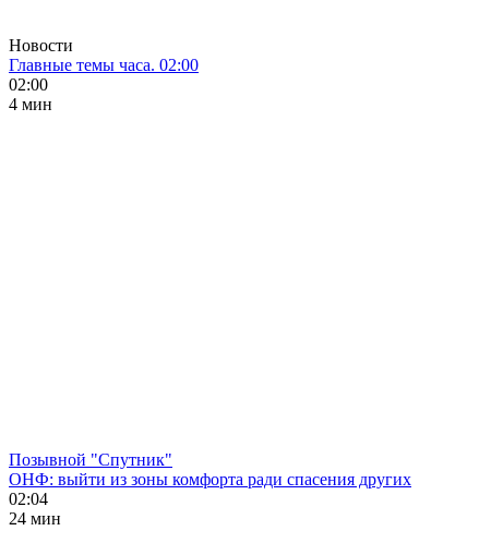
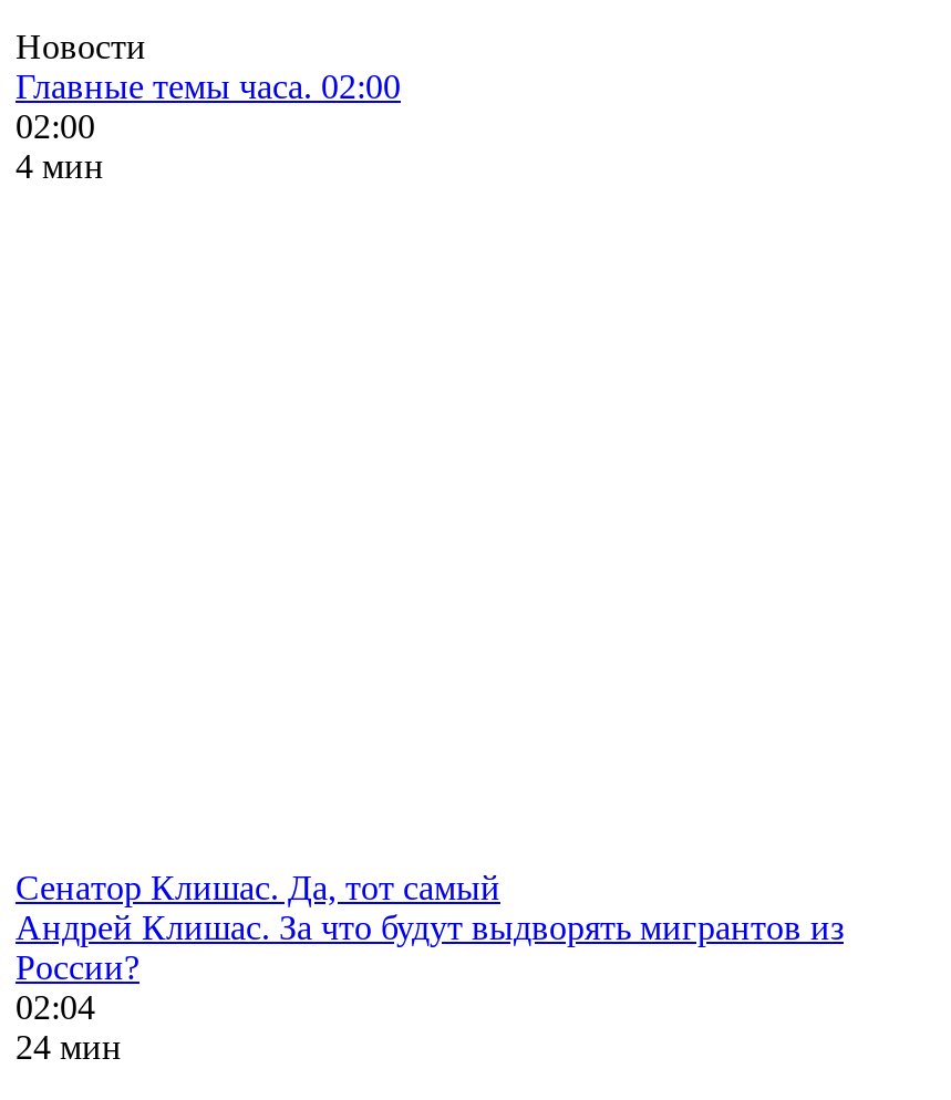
- Позывной "Спутник"
- ОНФ: выйти из зоны комфорта ради спасения других
+ Сенатор Клишас. Да, тот самый
+ Андрей Клишас. За что будут выдворять мигрантов из
+ России?
